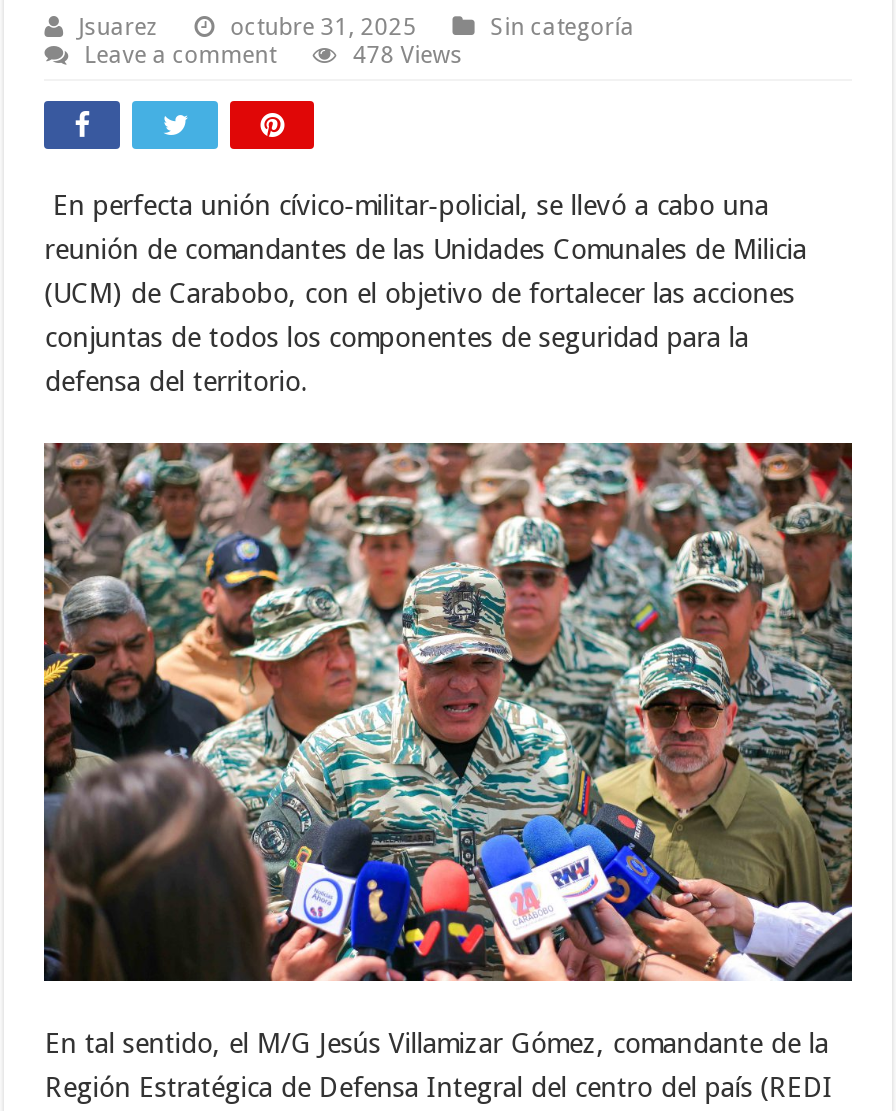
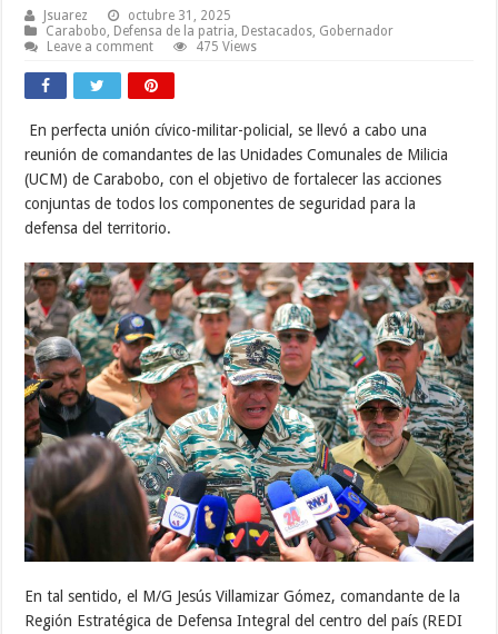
- Sin categoría
+ Carabobo, Defensa de la patria, Destacados, Gobernador

- 478 Views
+ 475 Views
